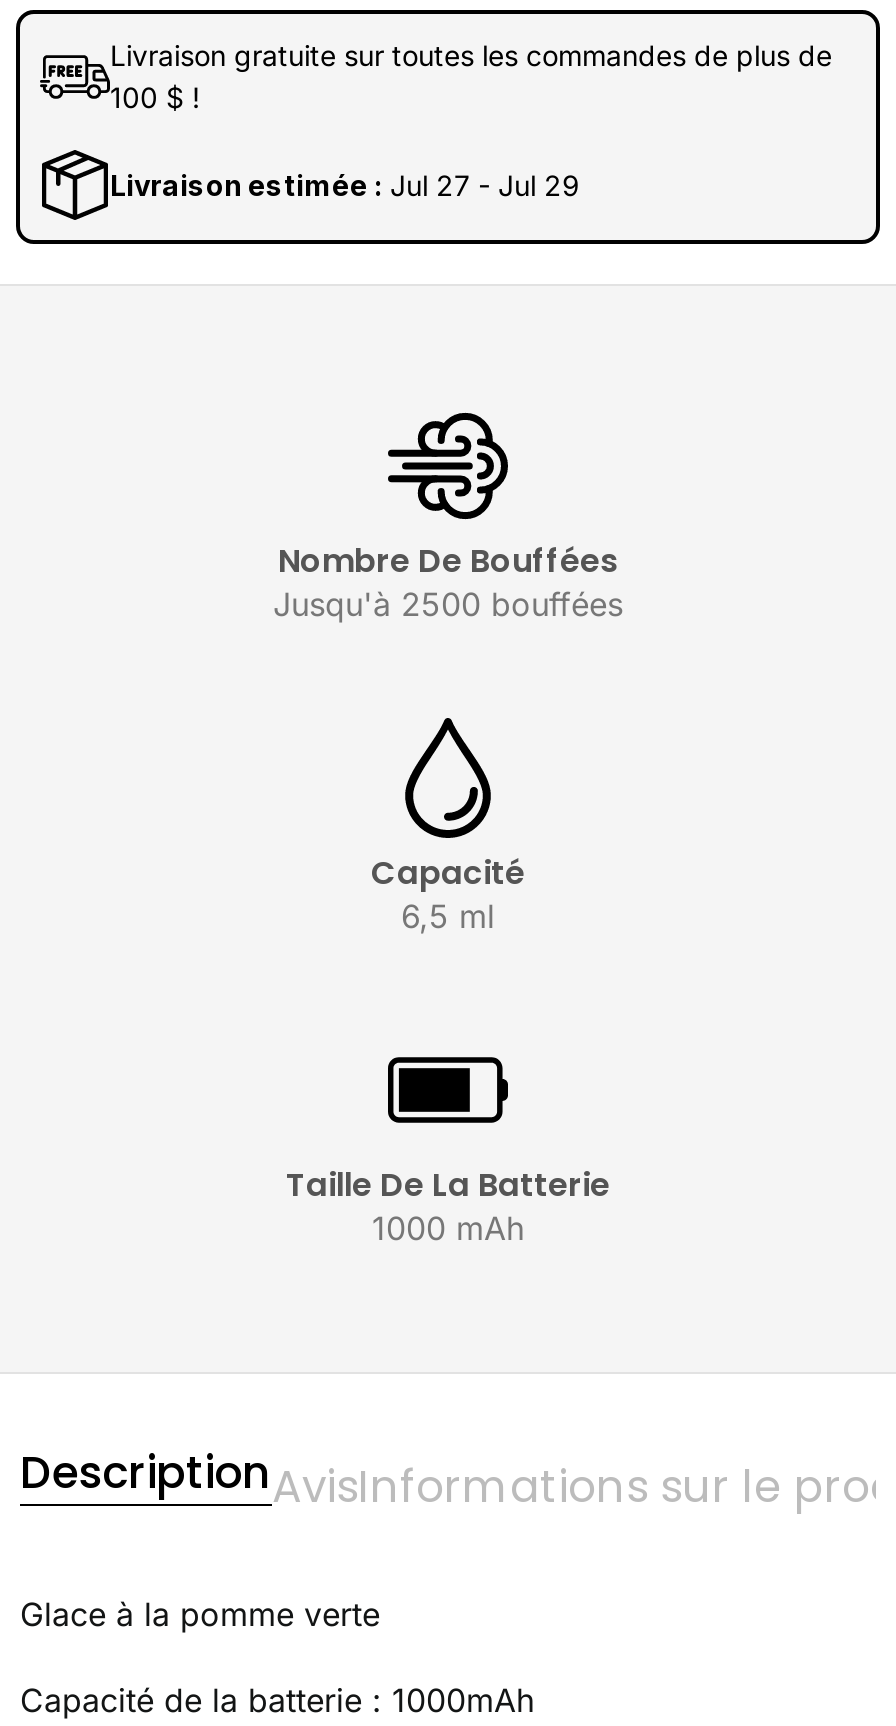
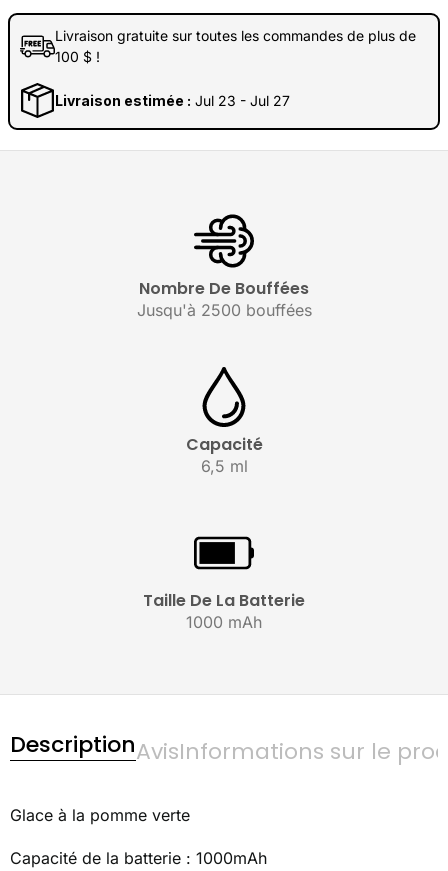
- Livraison estimée : Jul 27 - Jul 29
+ Livraison estimée : Jul 23 - Jul 27
